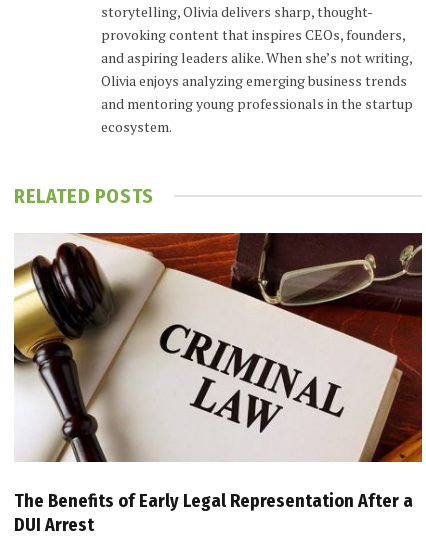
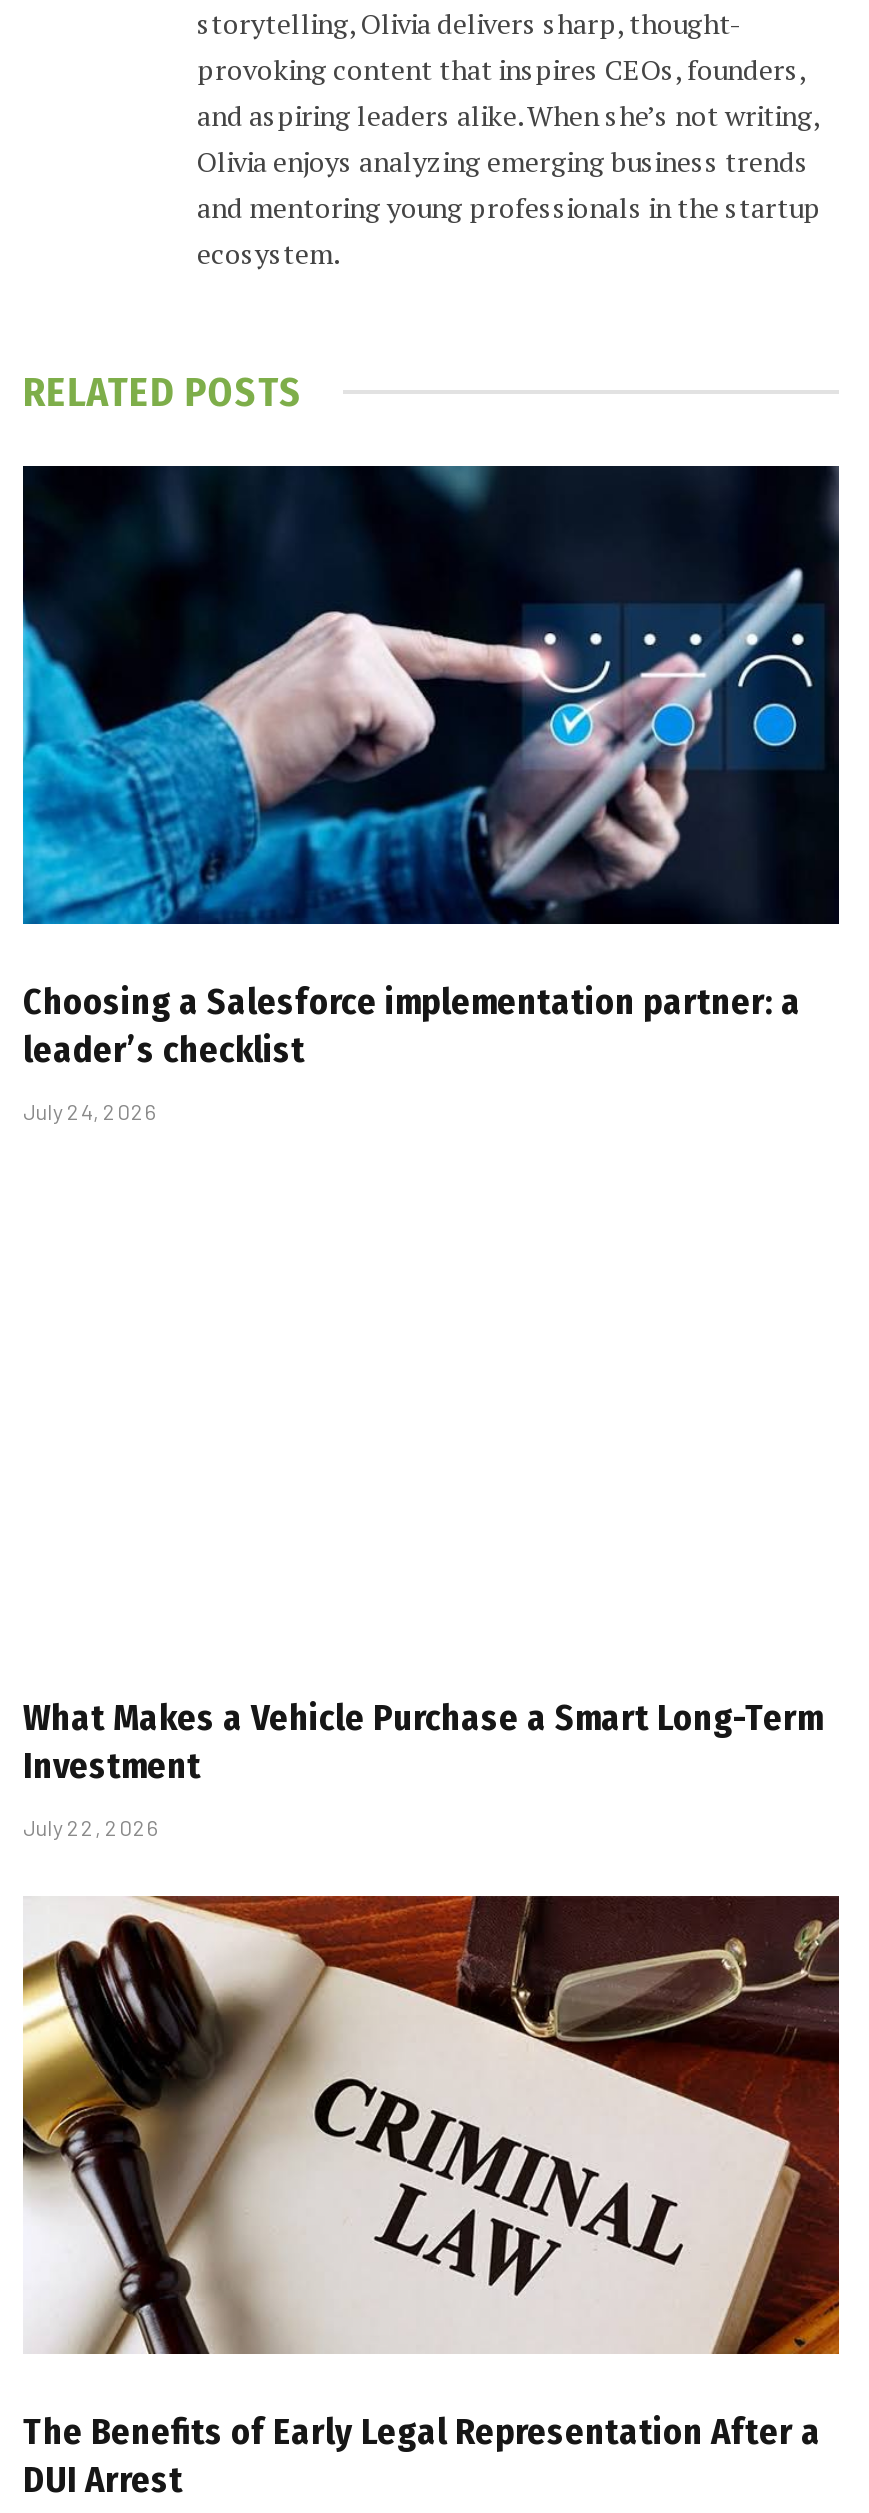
+ [image]
+ Choosing a Salesforce implementation partner: a
+ leader’s checklist
+ July 24, 2026

+ What Makes a Vehicle Purchase a Smart Long-Term
+ Investment
+ July 22, 2026
